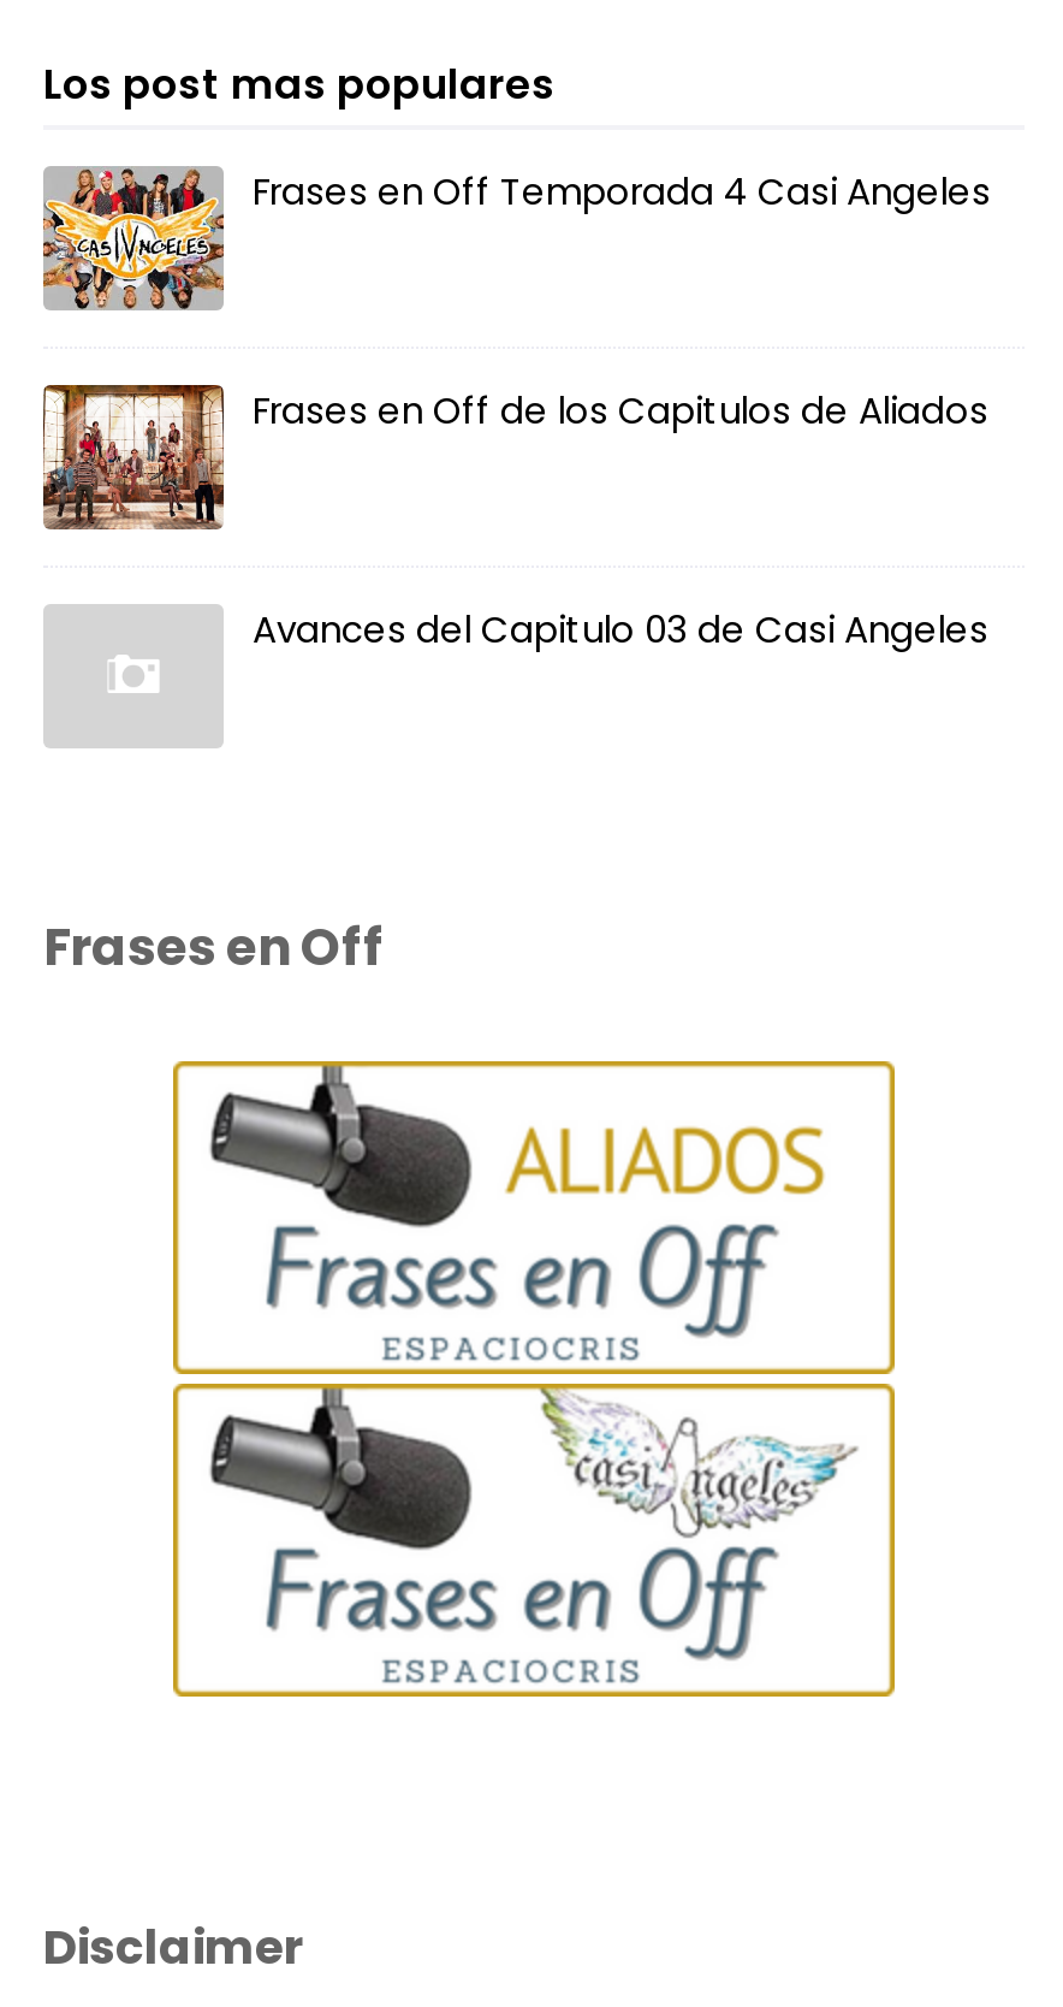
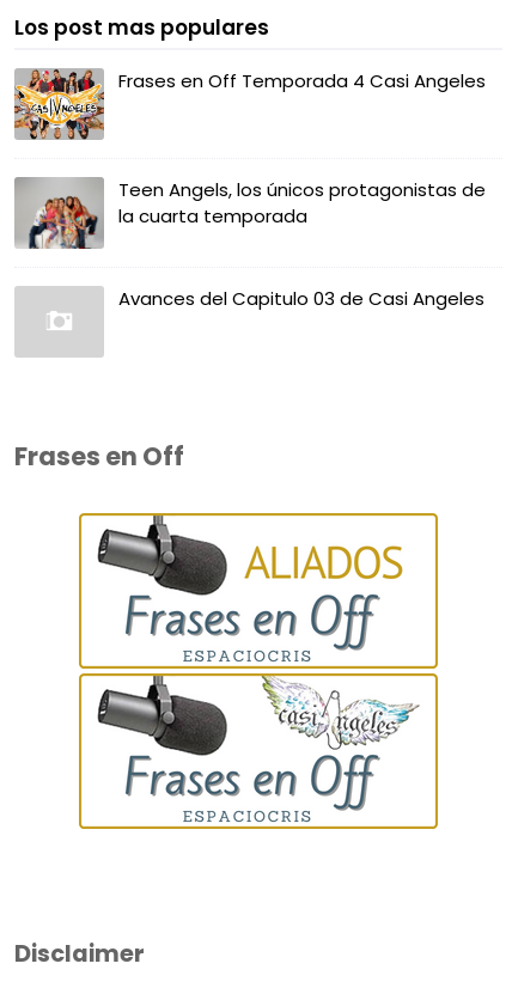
- [image]
- Frases en Off de los Capitulos de Aliados
+ [image]
+ Teen Angels, los únicos protagonistas de
+ la cuarta temporada
